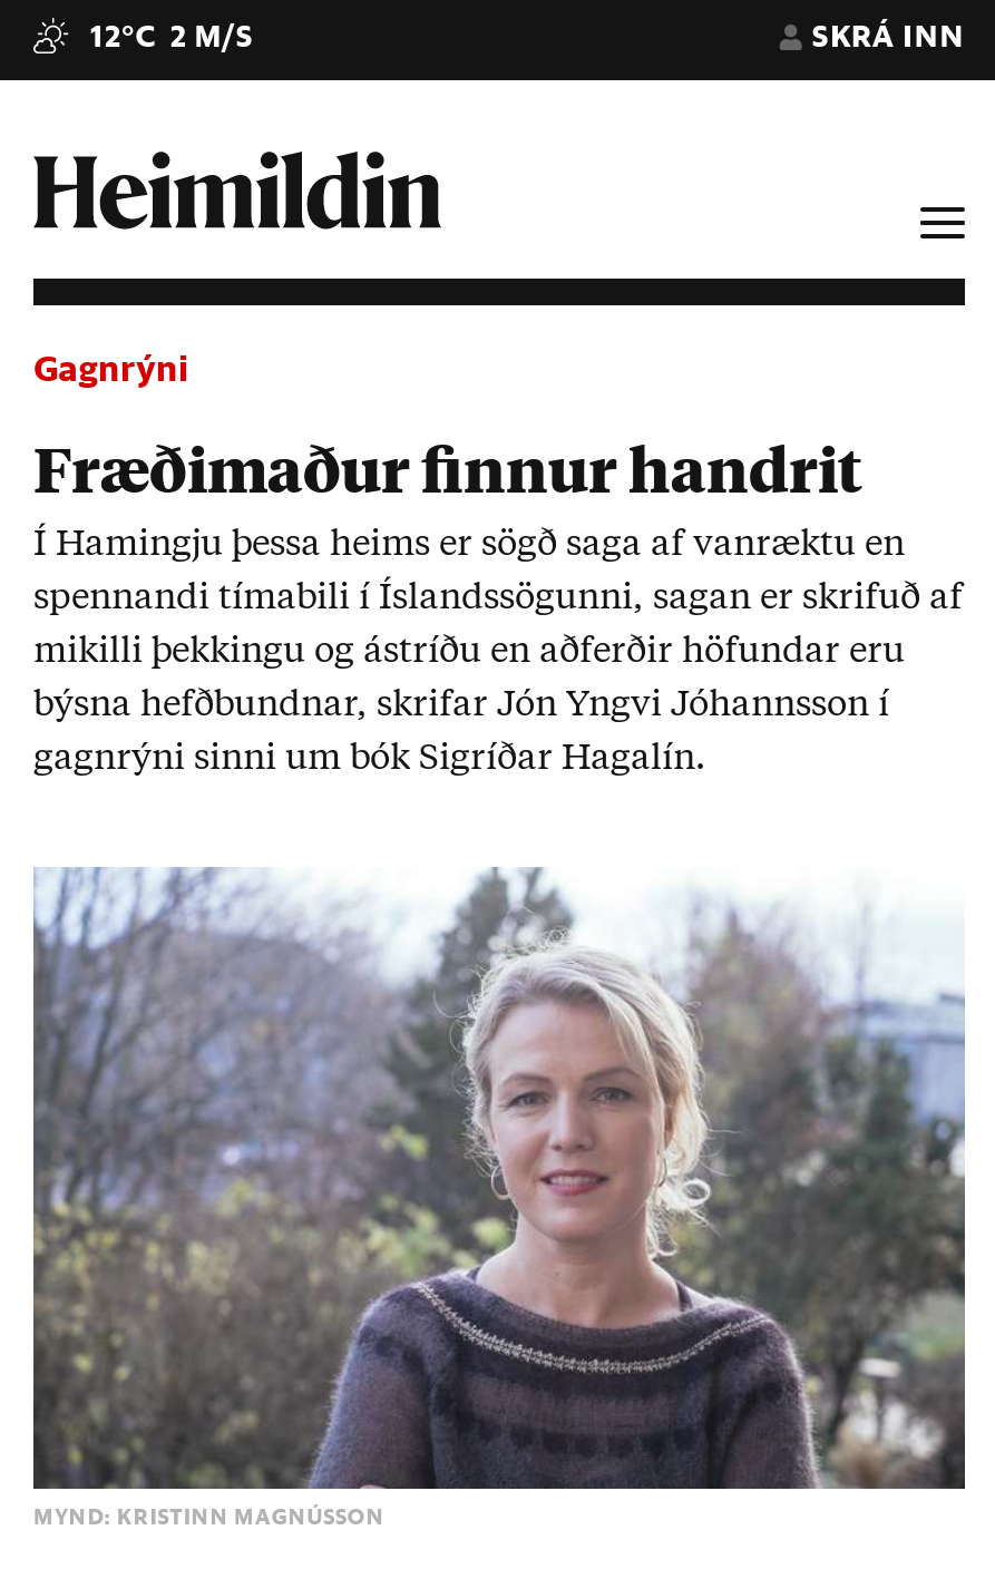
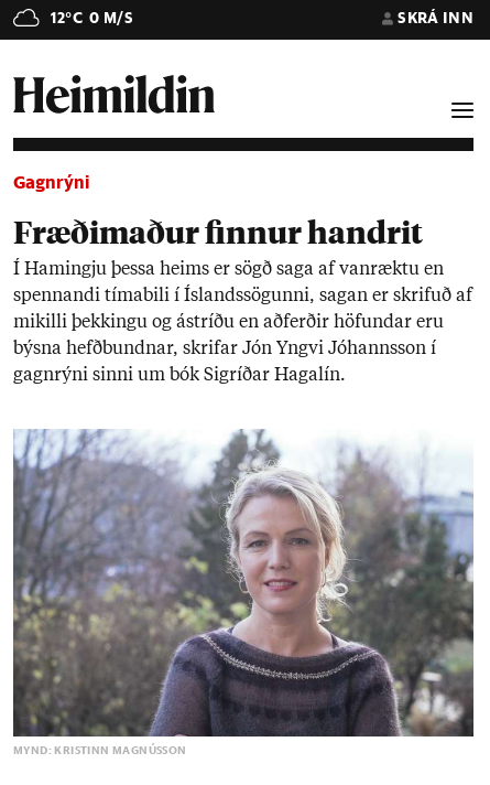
- 12°C 2 M/S
+ 12°C 0 M/S
